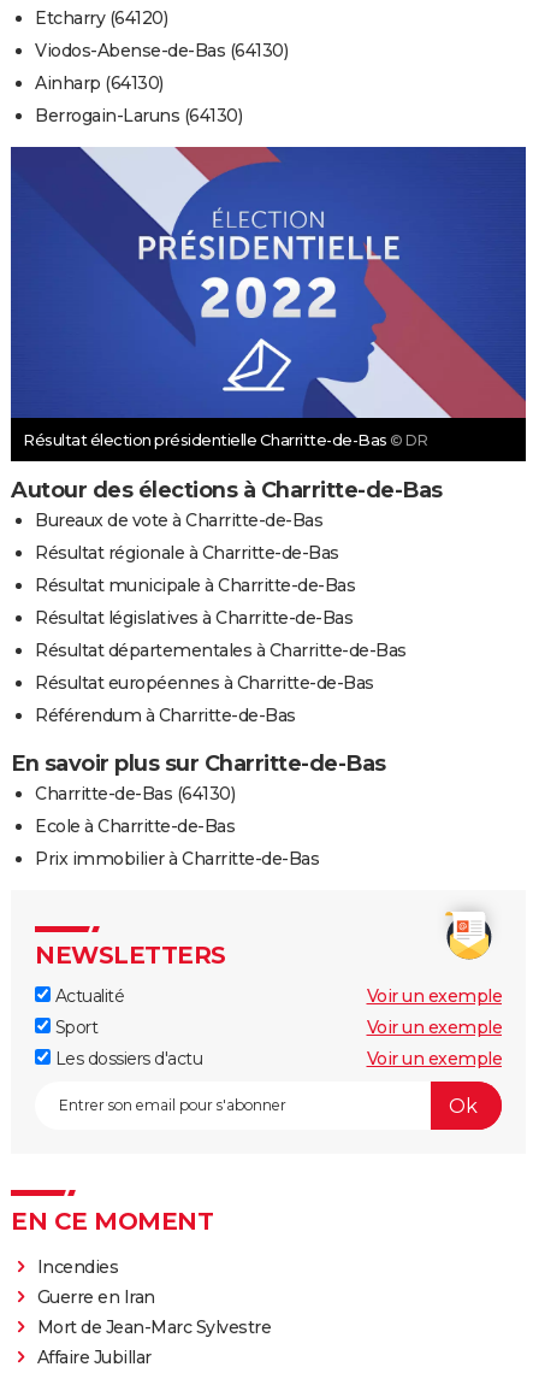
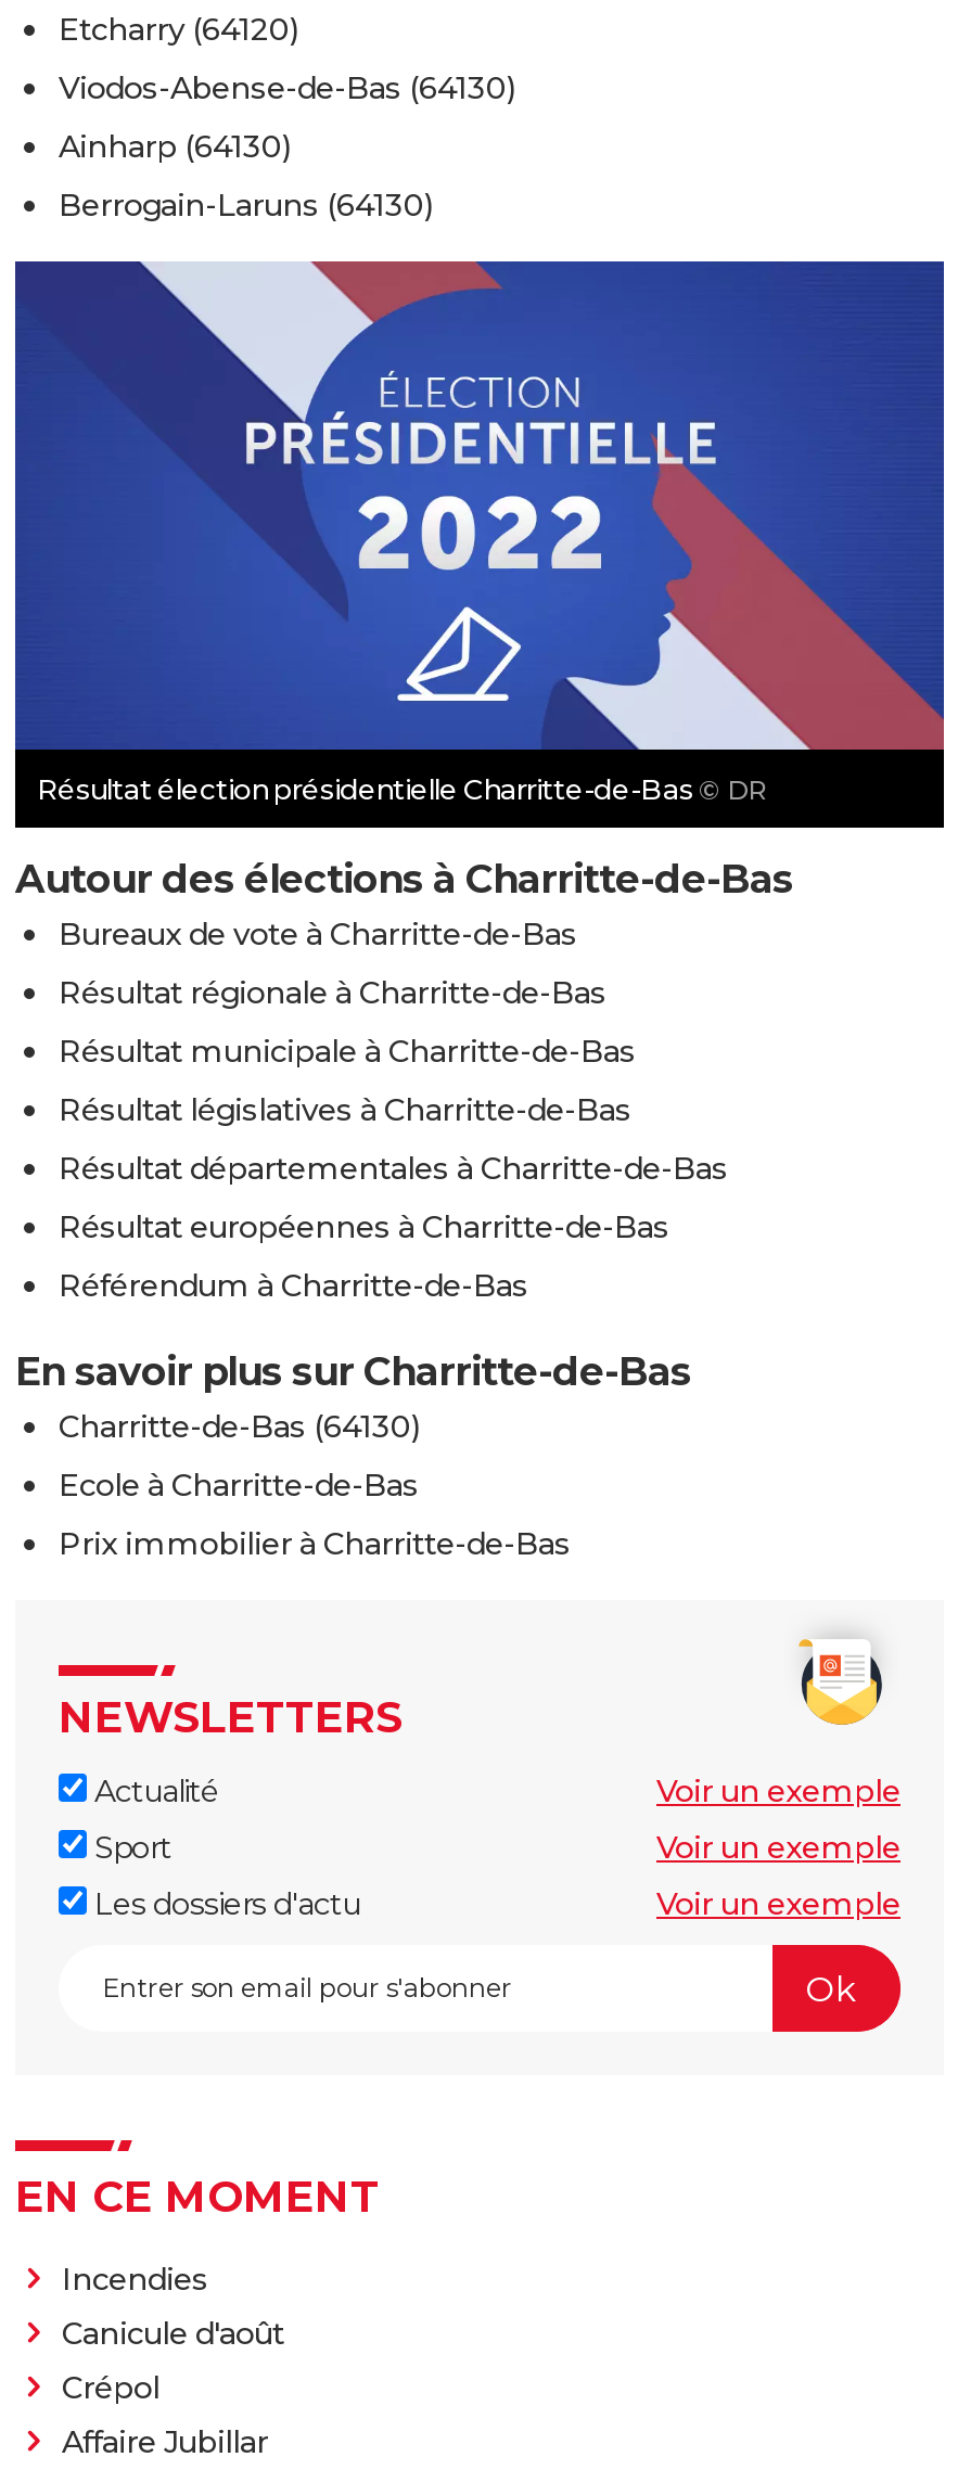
- Guerre en Iran
- Mort de Jean-Marc Sylvestre
+ Canicule d'août
+ Crépol
